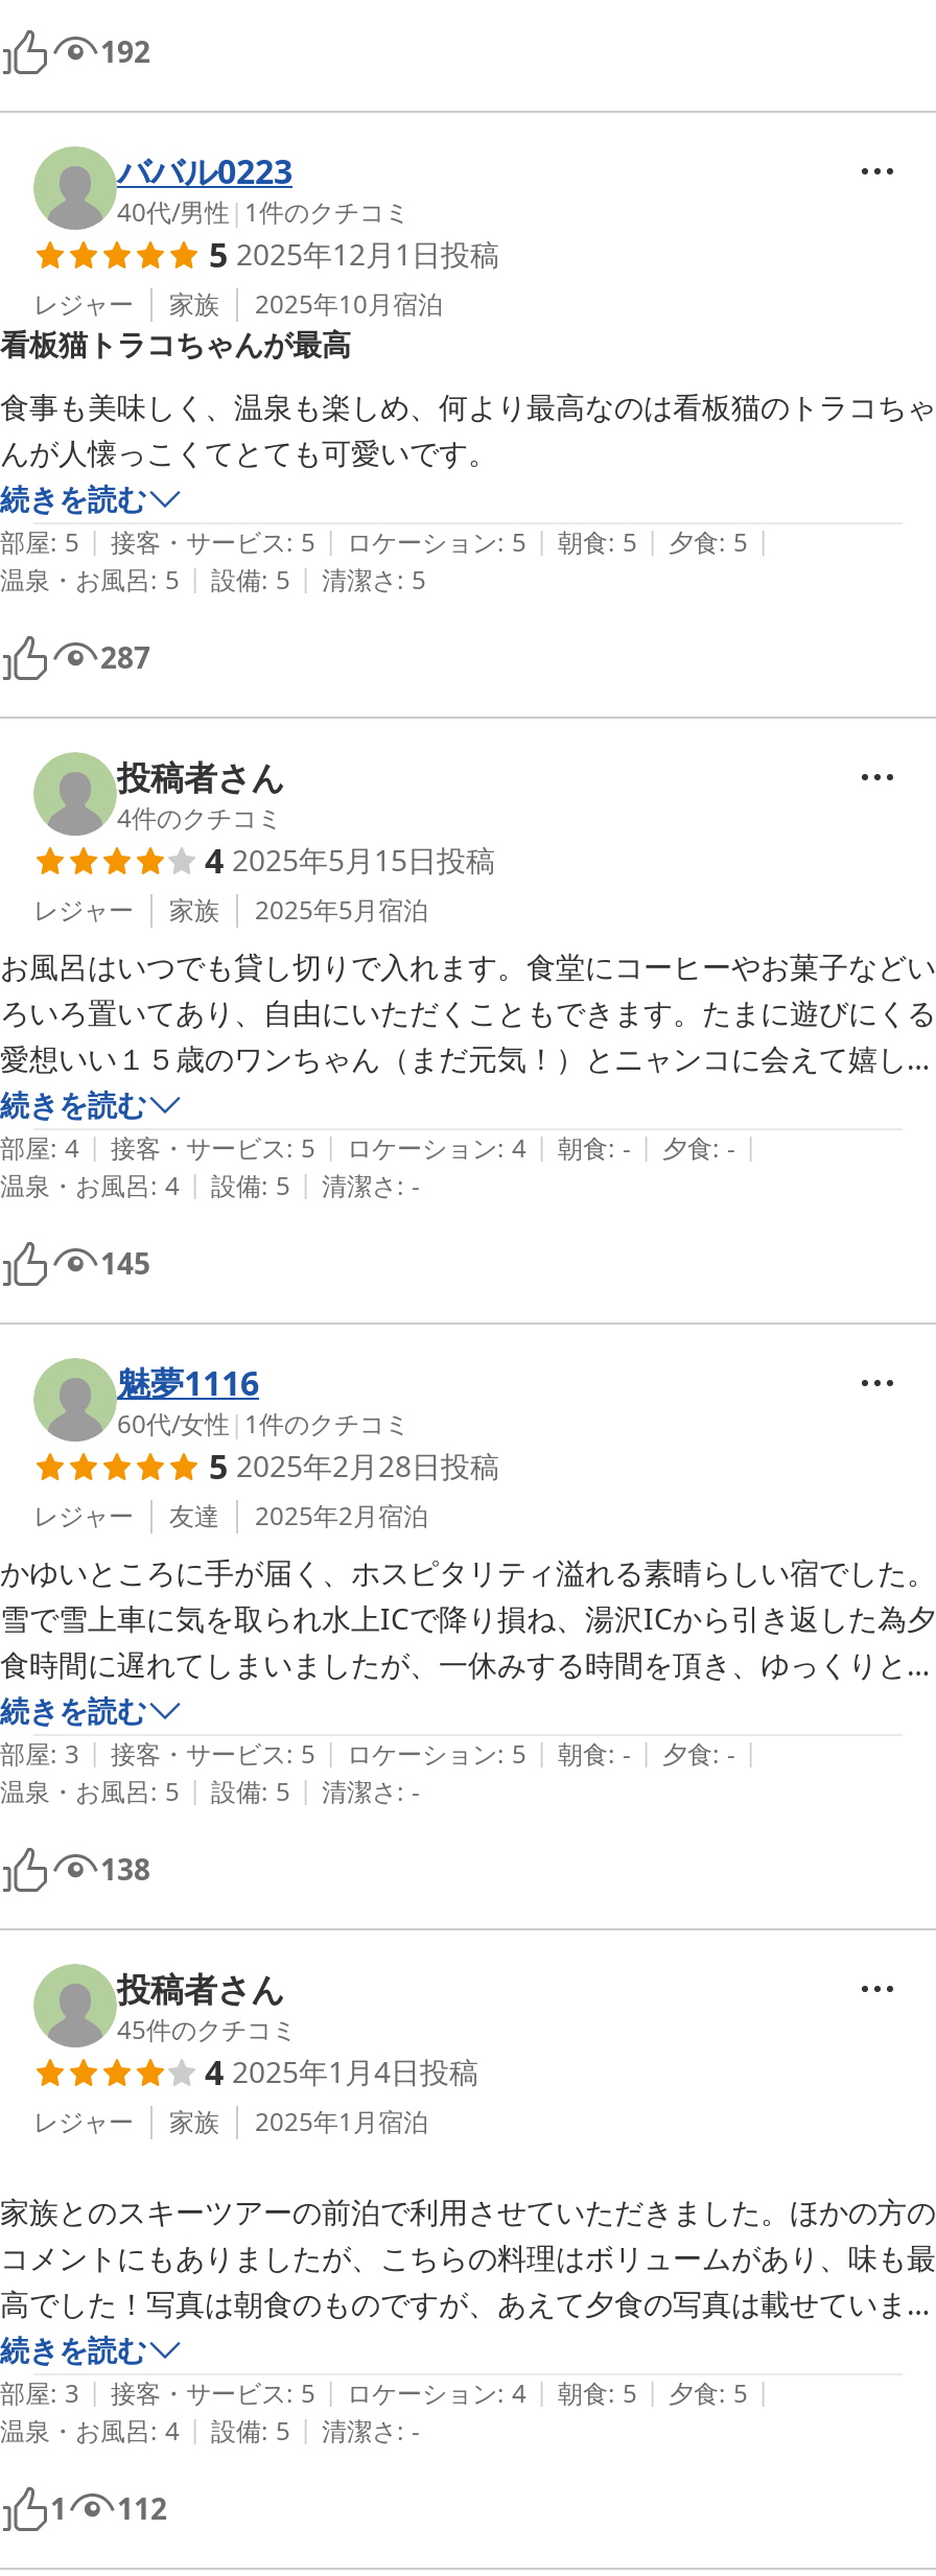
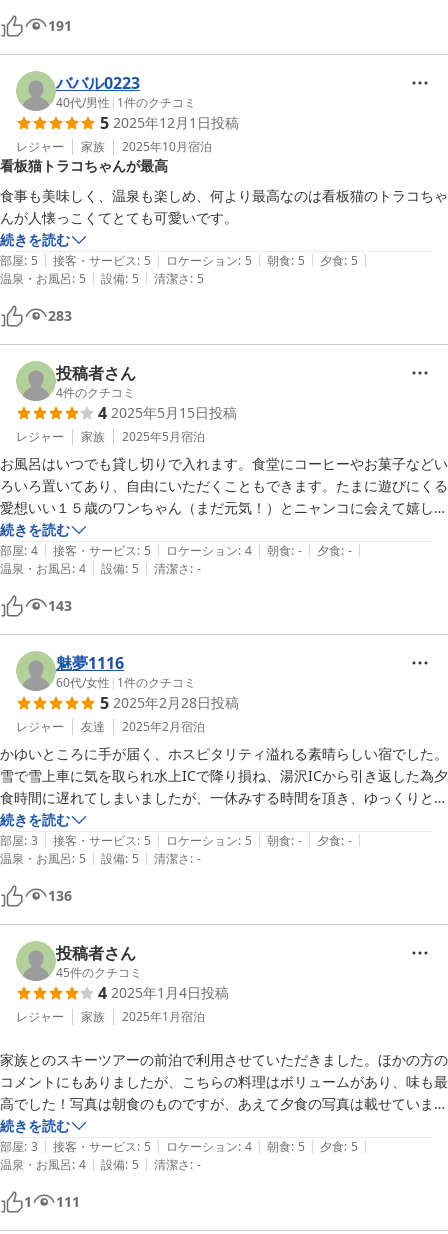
- 192
+ 191

- 287
+ 283

- 145
+ 143

- 138
+ 136

- 1 112
+ 1 111
